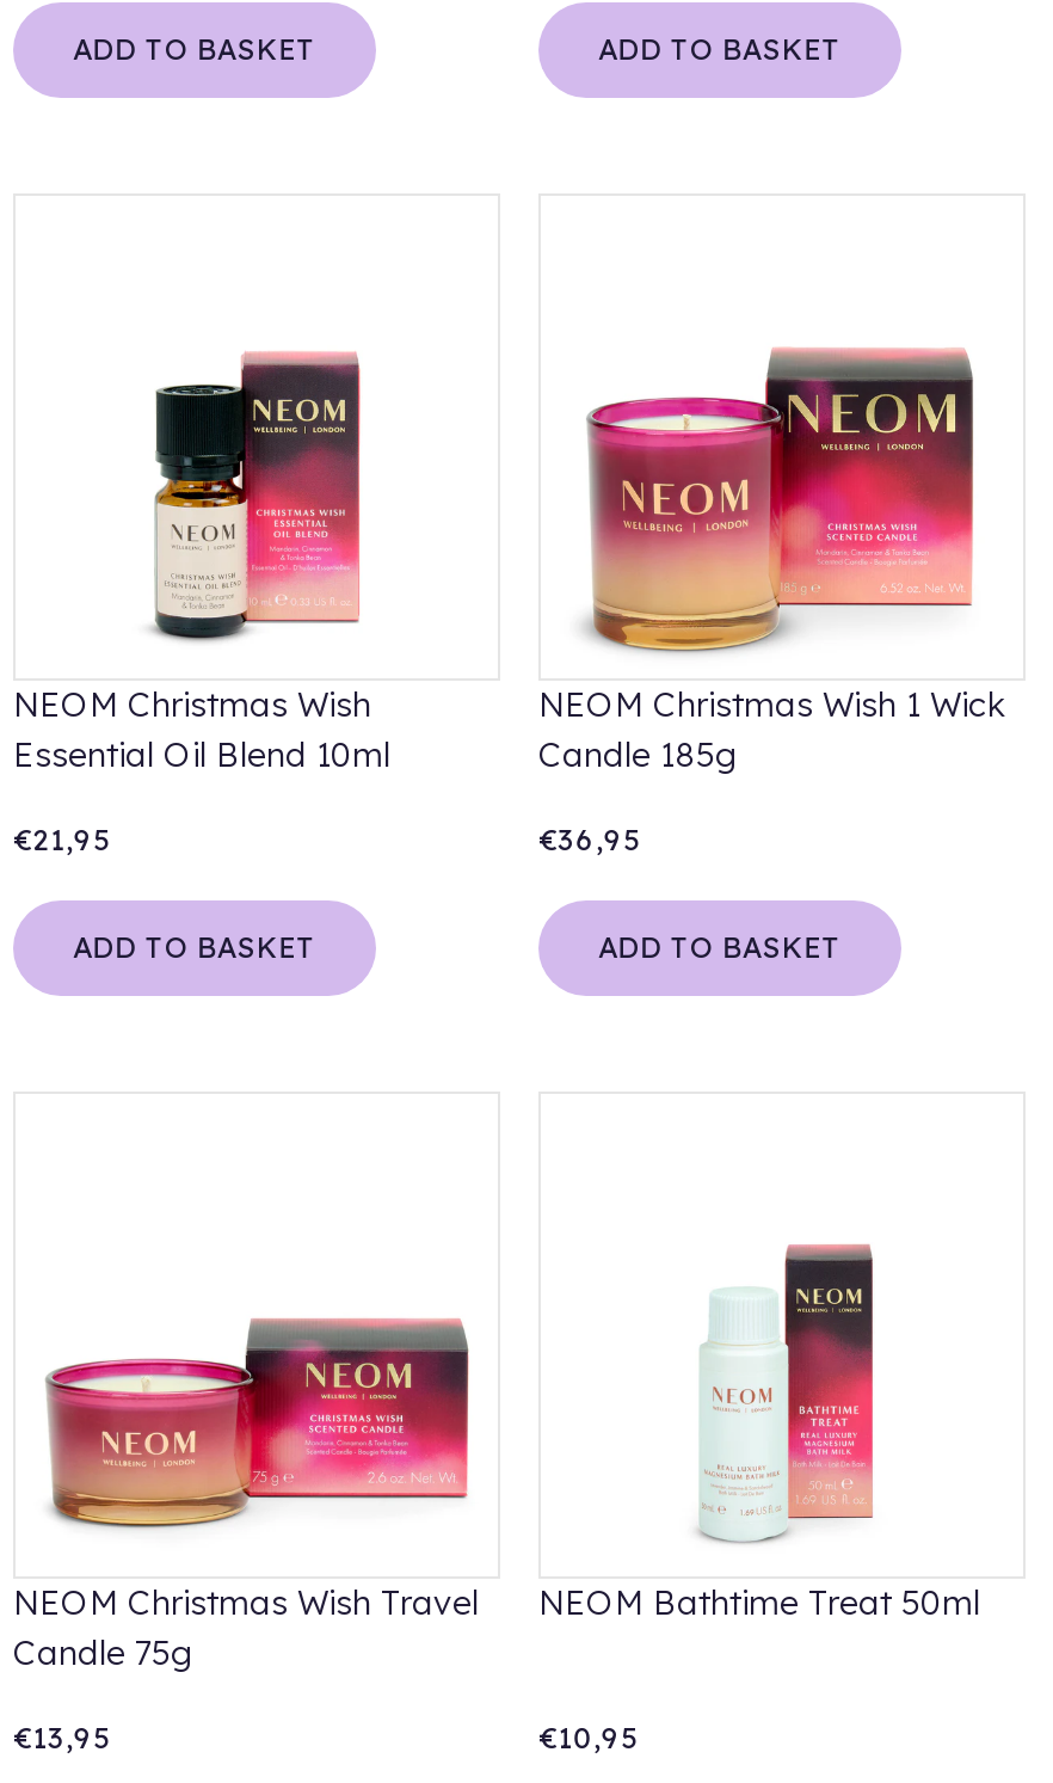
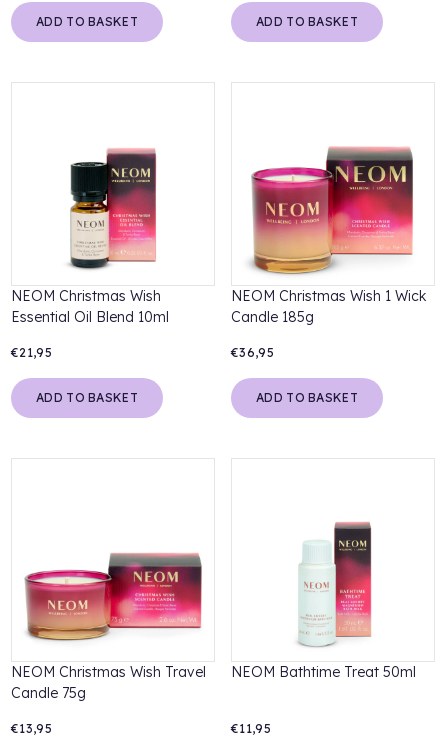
- €10,95
+ €11,95
